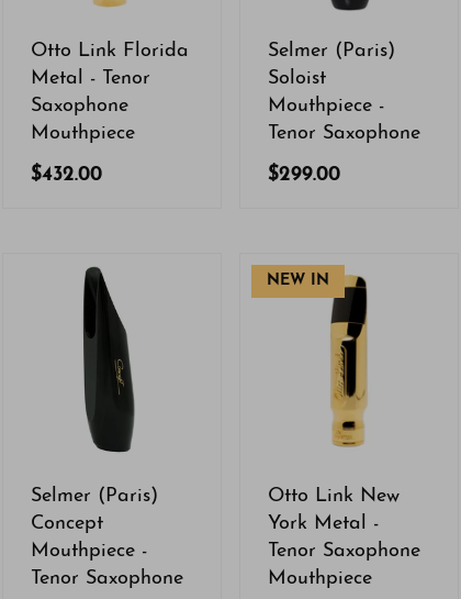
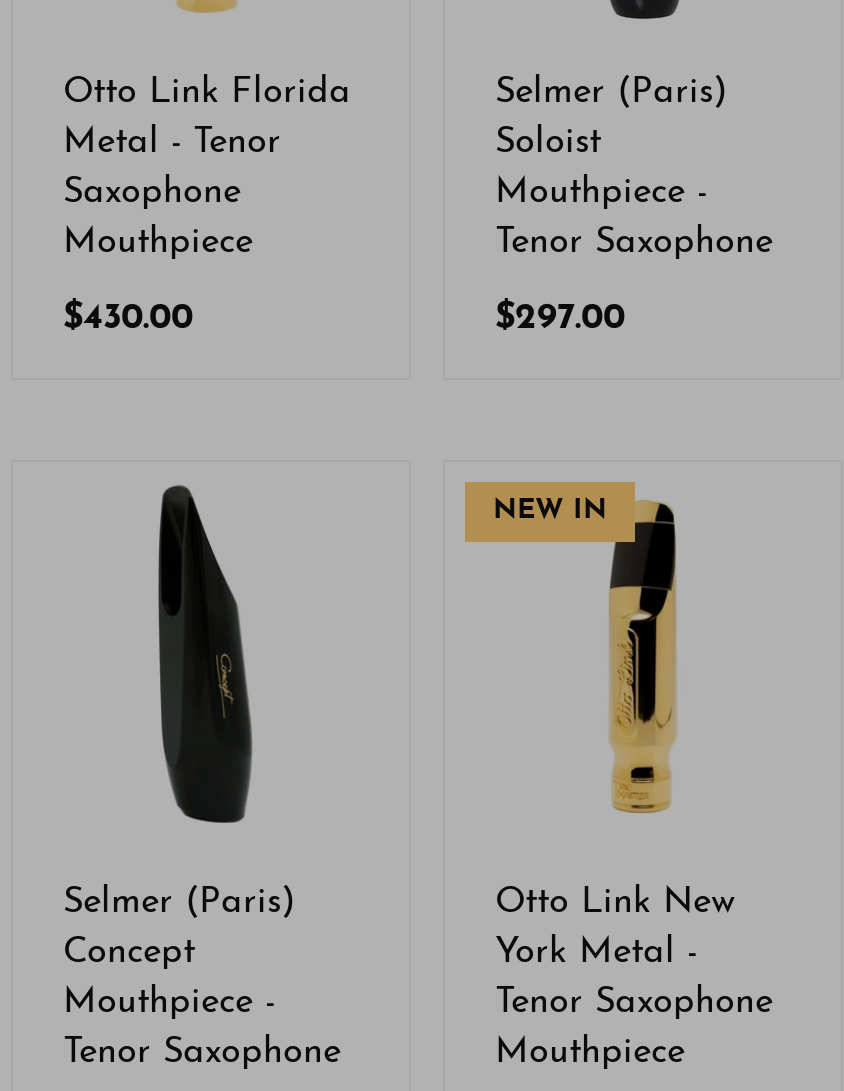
- $432.00
+ $430.00

- $299.00
+ $297.00
